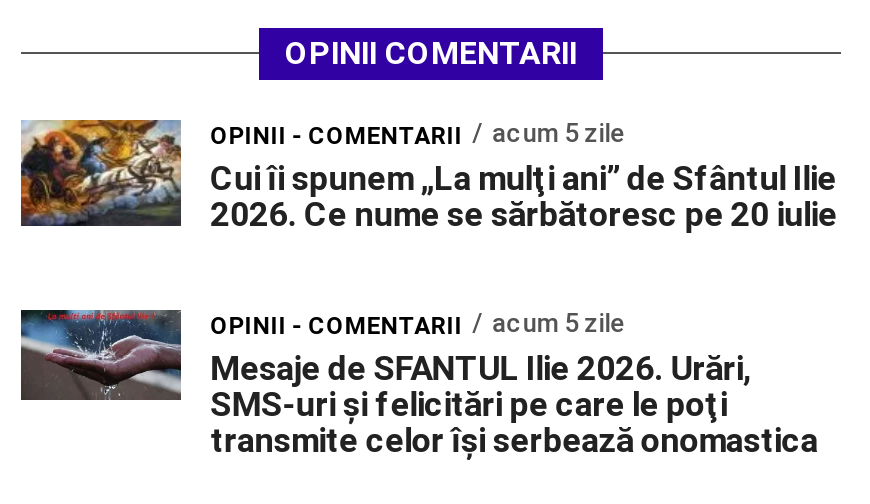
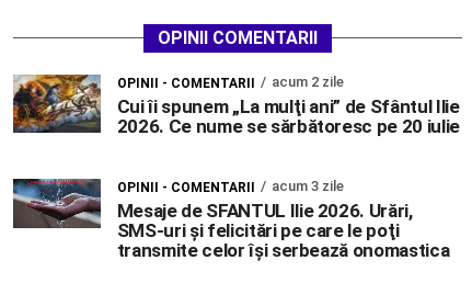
- OPINII - COMENTARII acum 5 zile
+ OPINII - COMENTARII acum 2 zile

- OPINII - COMENTARII acum 5 zile
+ OPINII - COMENTARII acum 3 zile
